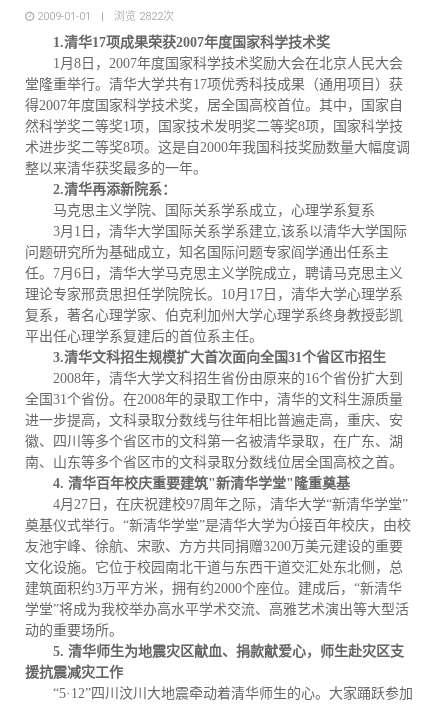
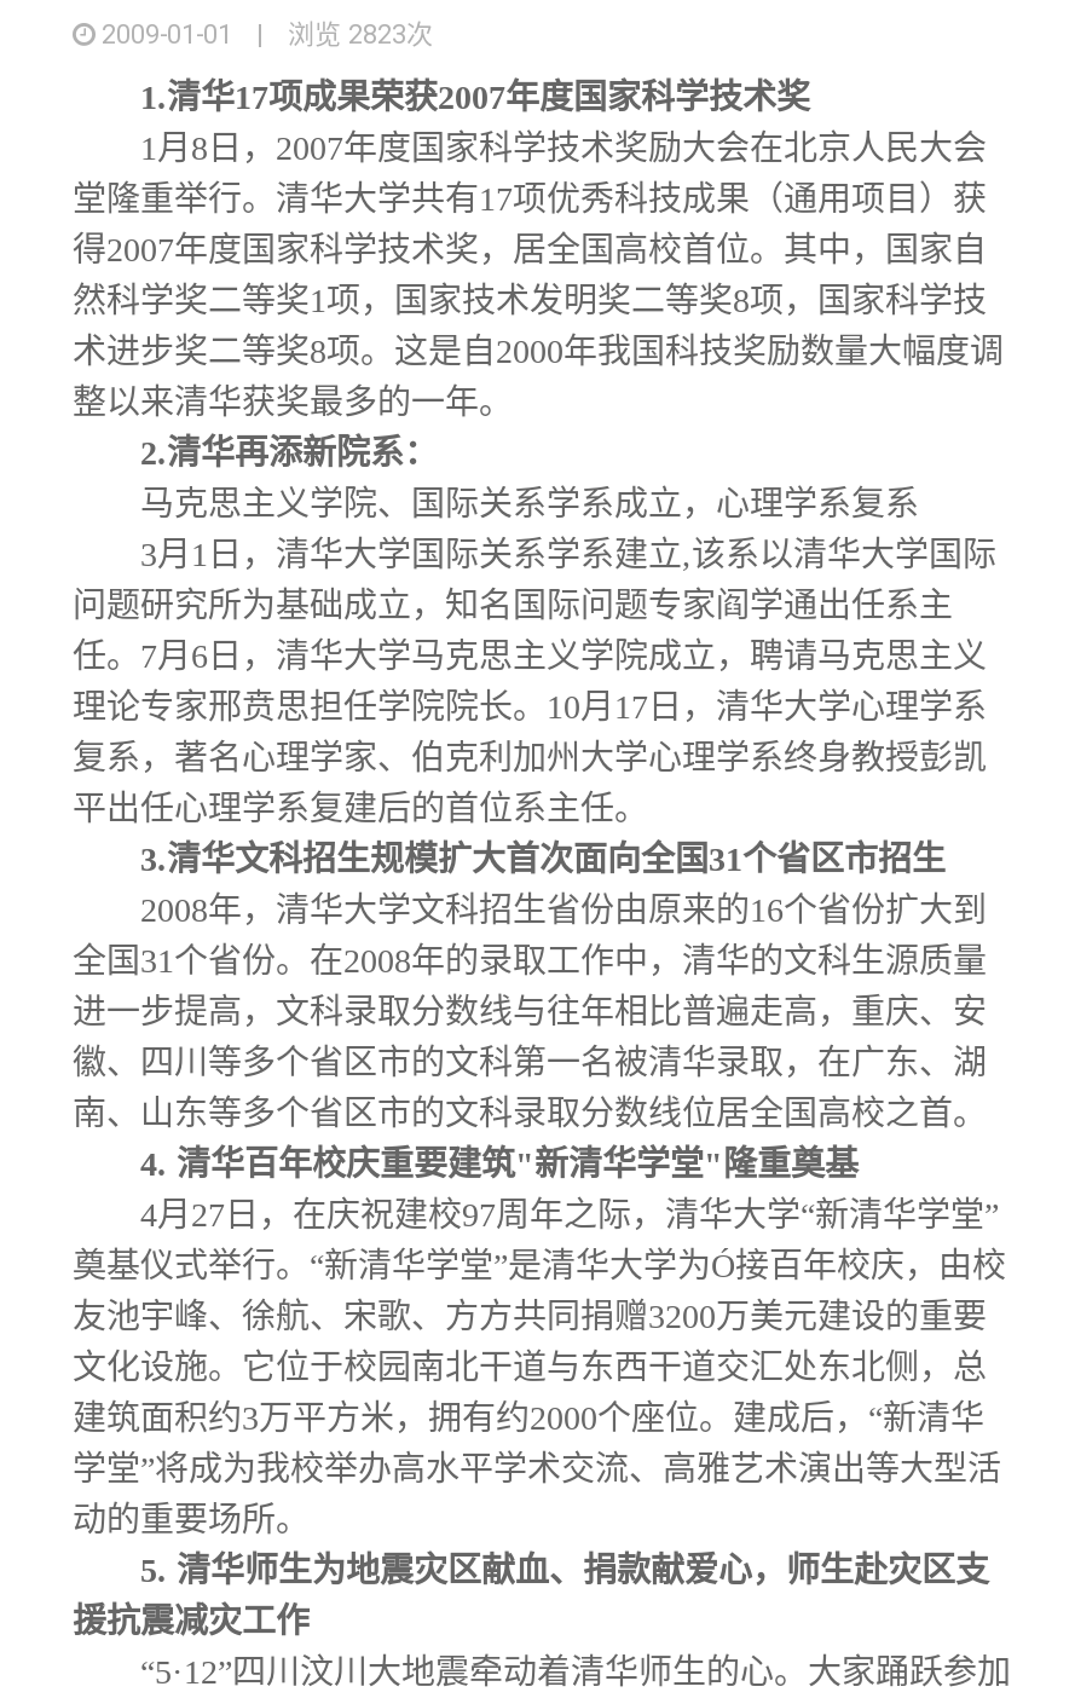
- 浏览2822次
+ 浏览2823次
